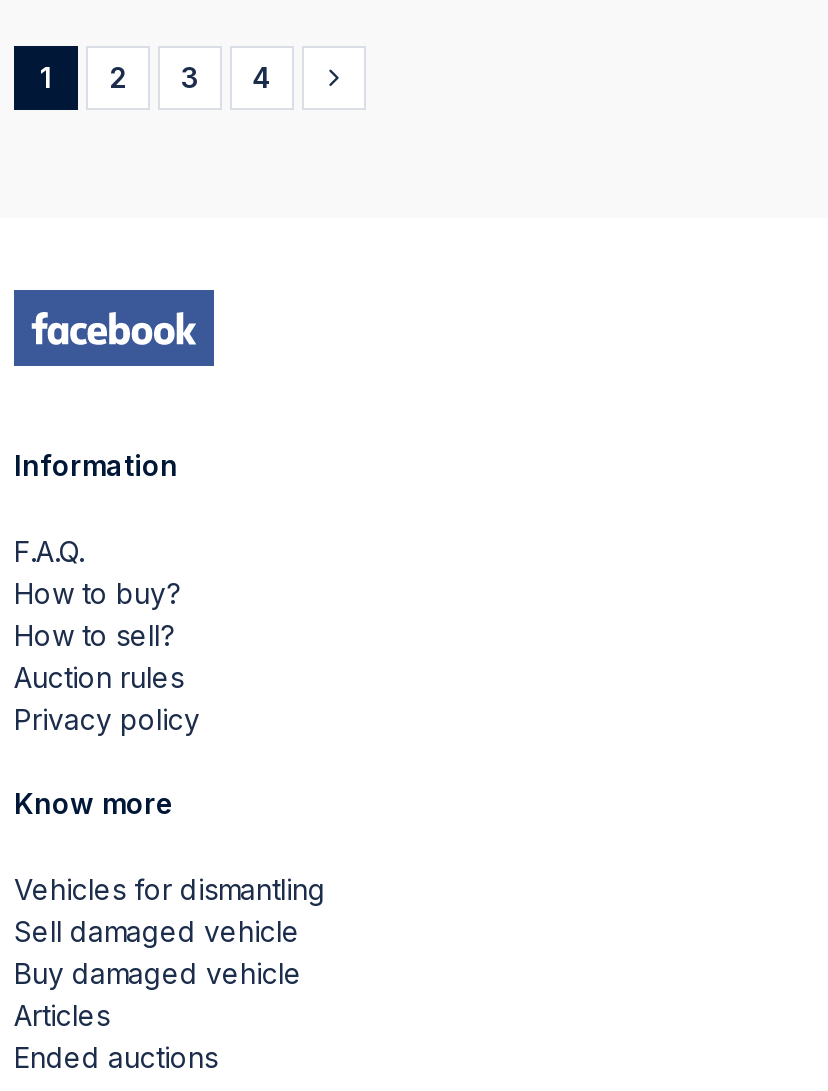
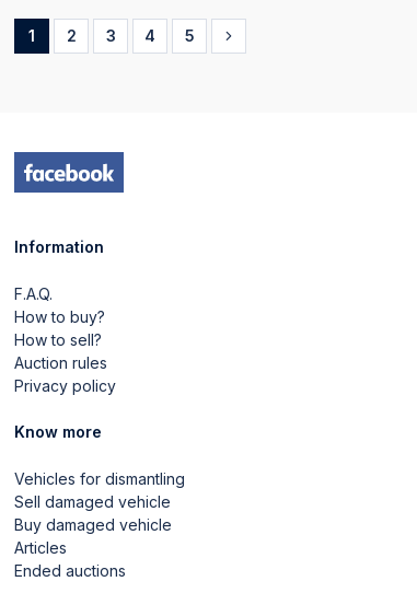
+ 5
